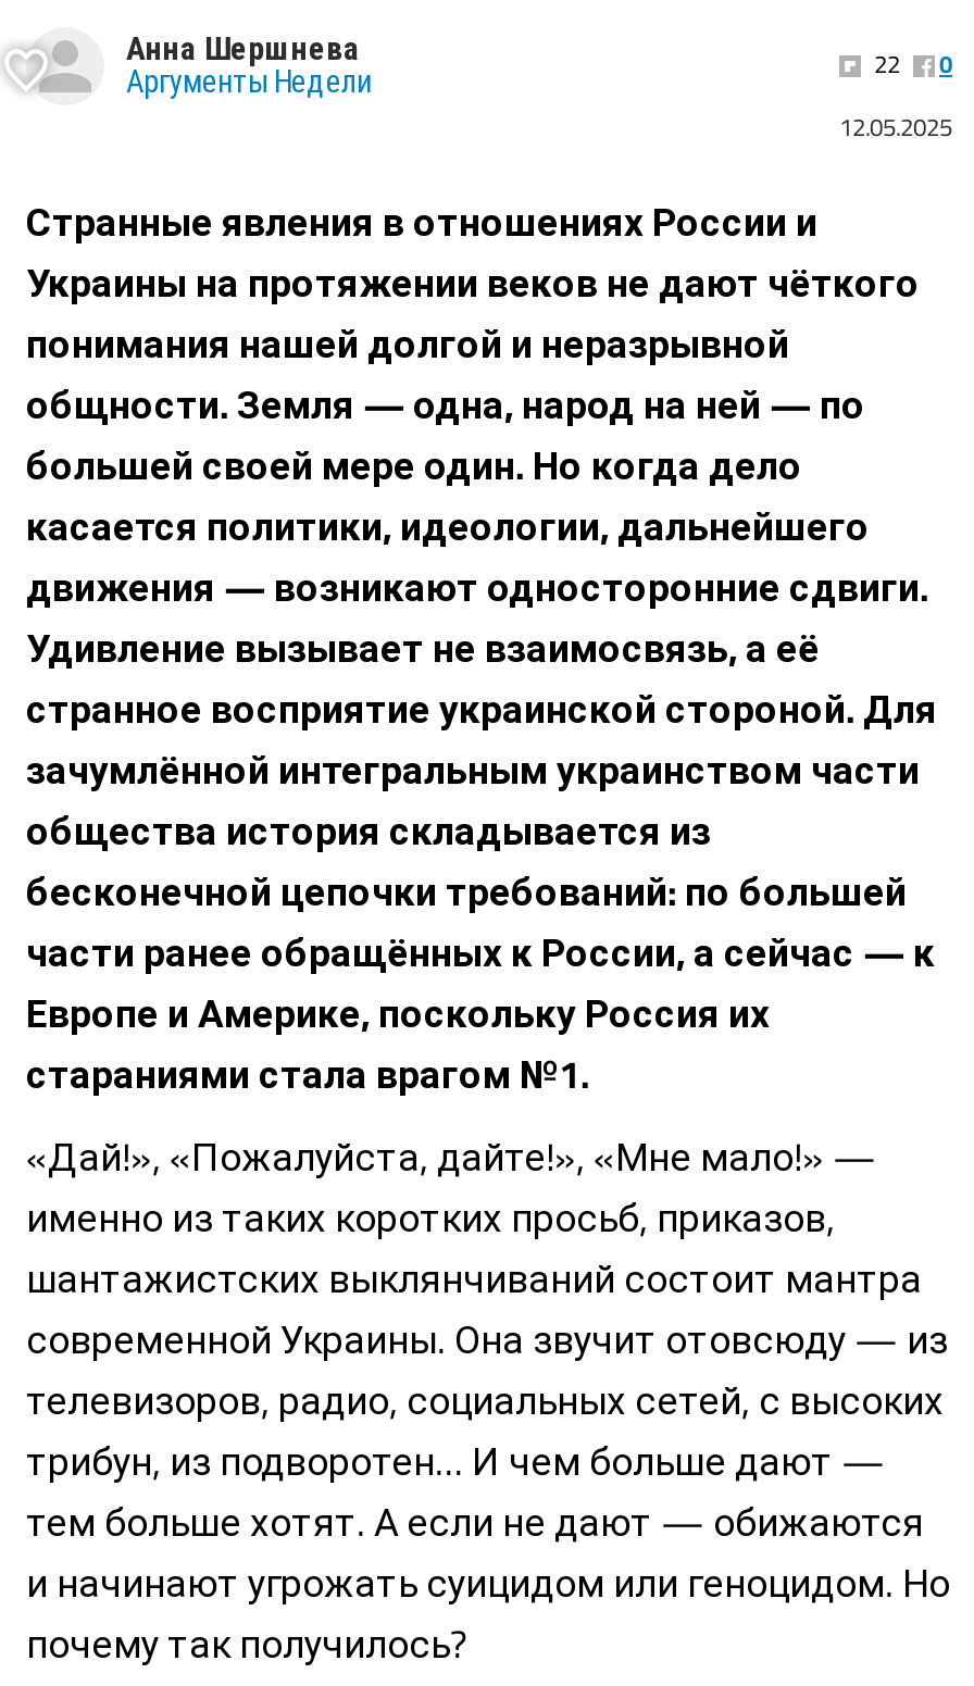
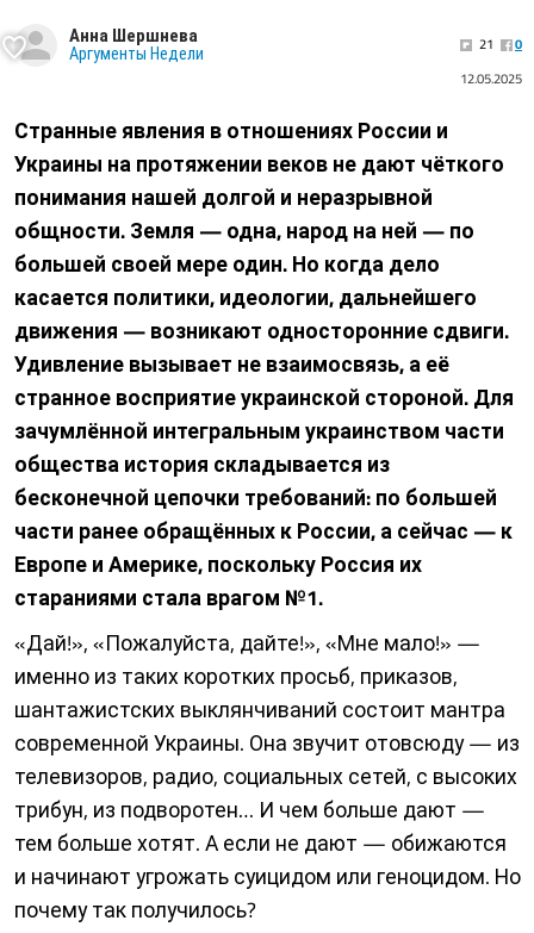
- 22 0
+ 21 0
